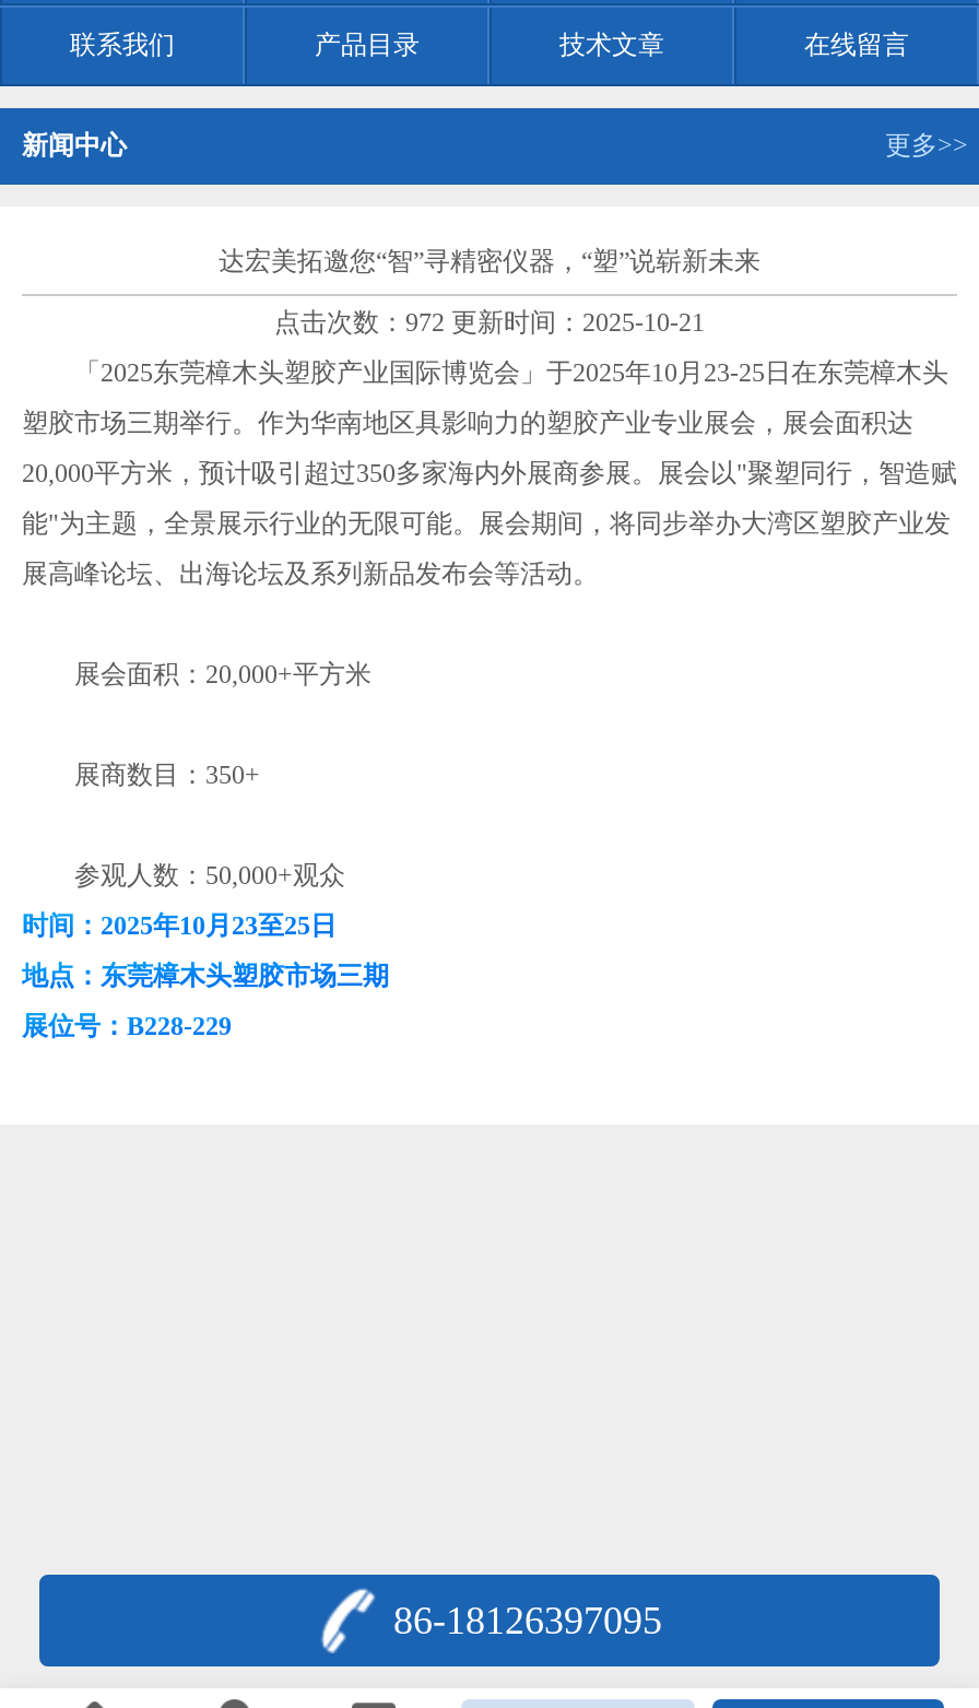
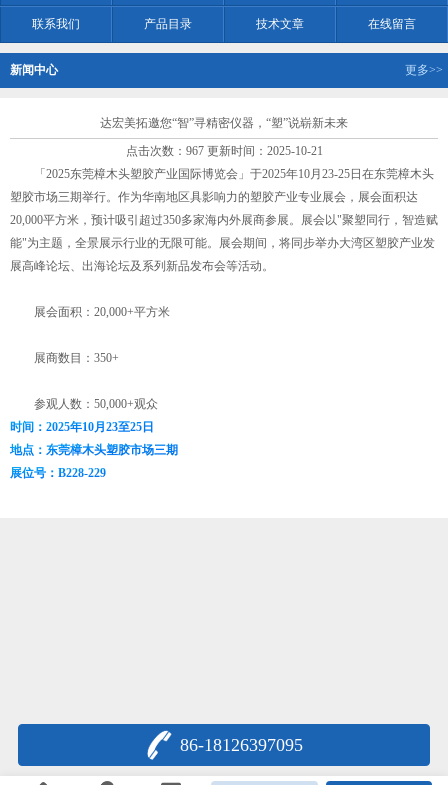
- 点击次数：972 更新时间：2025-10-21
+ 点击次数：967 更新时间：2025-10-21
